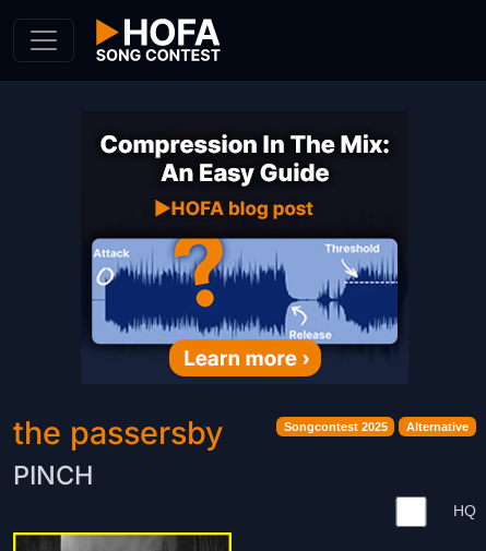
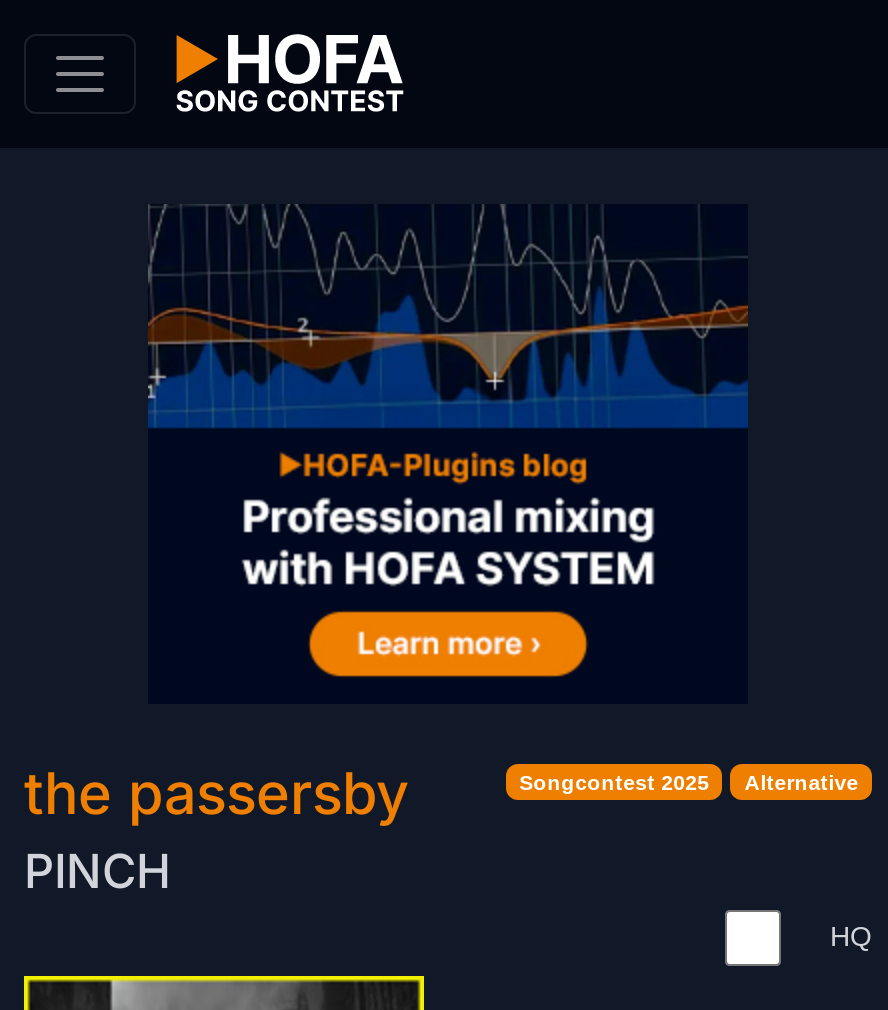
- [image]
+ [image]
